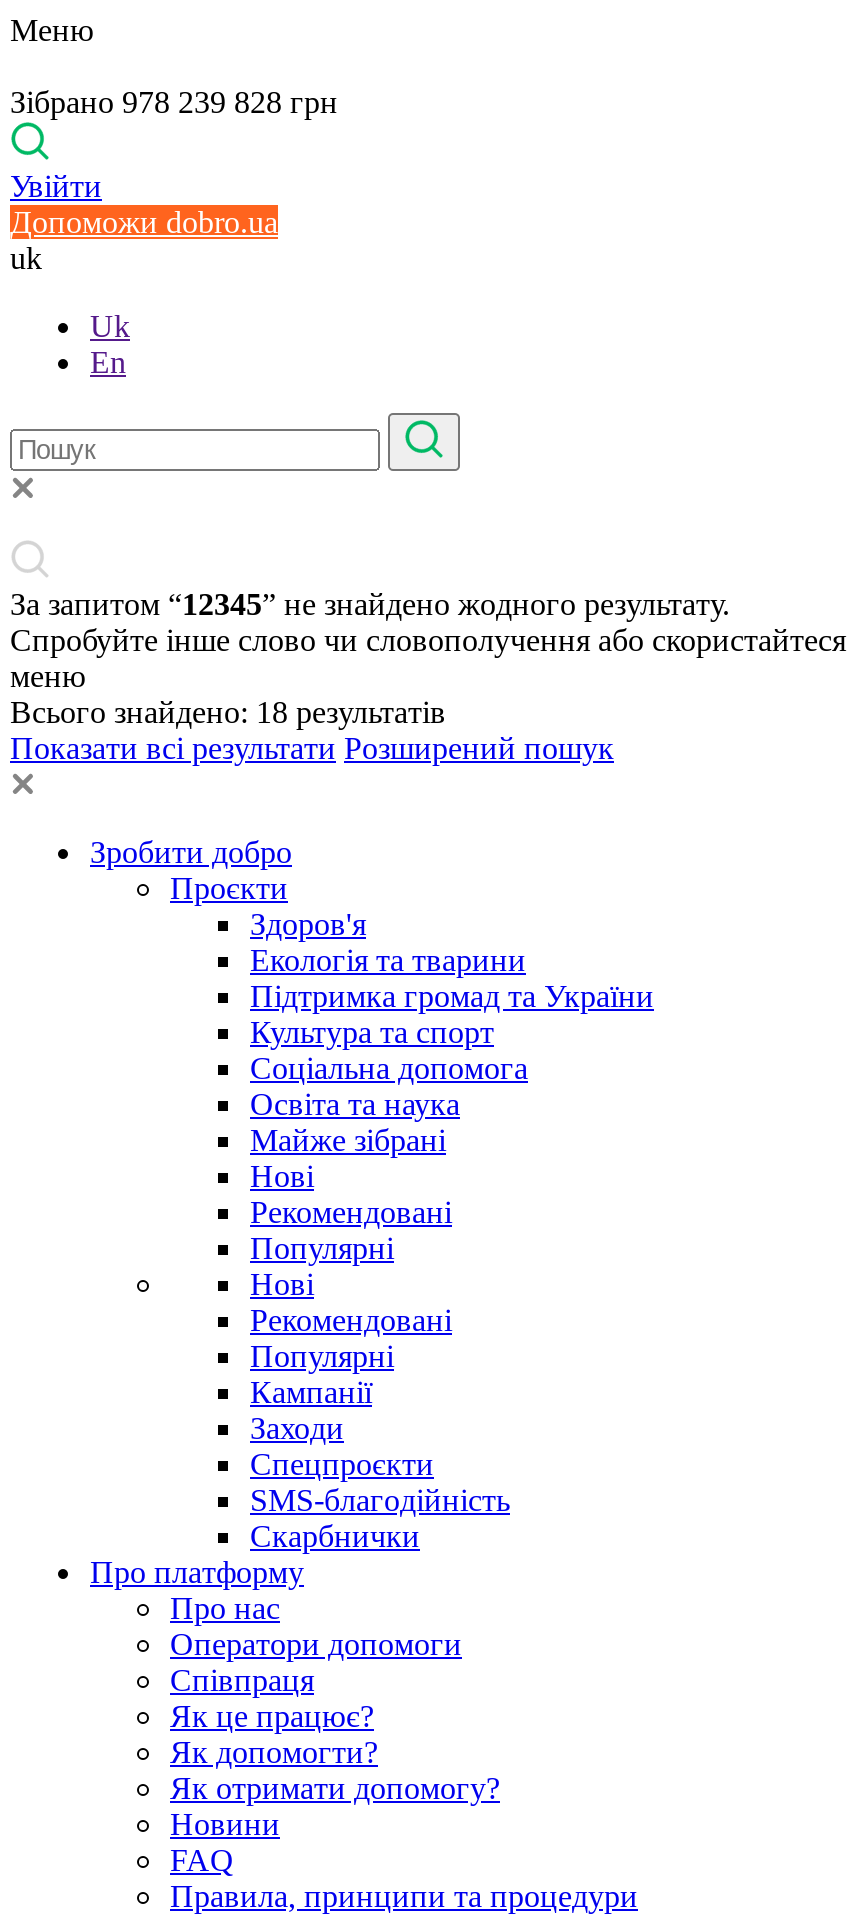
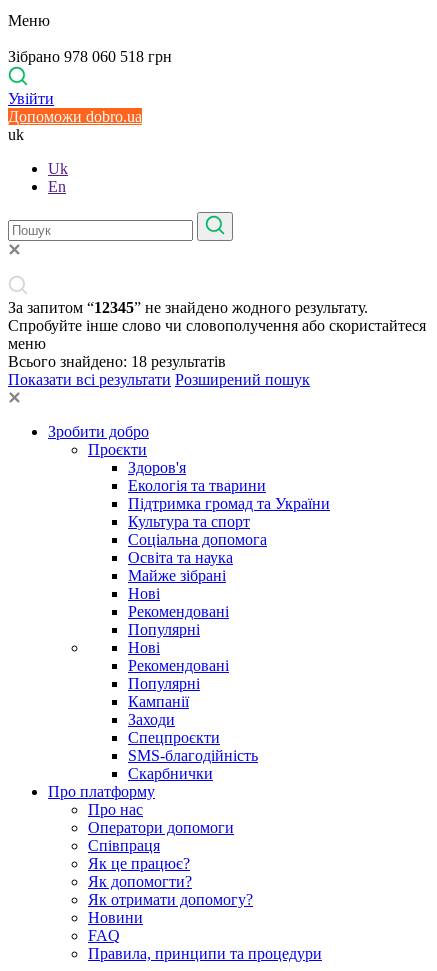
- Зібрано 978 239 828 грн
+ Зібрано 978 060 518 грн
